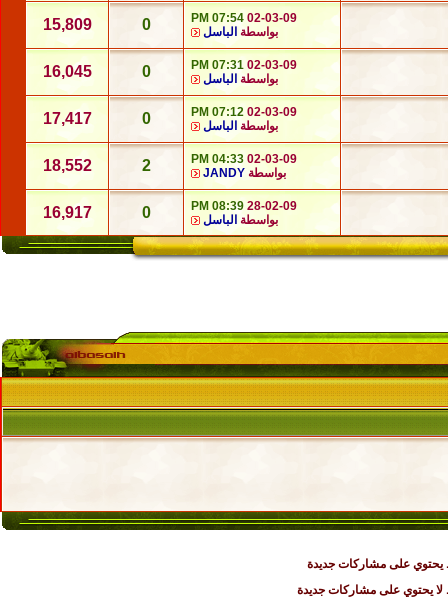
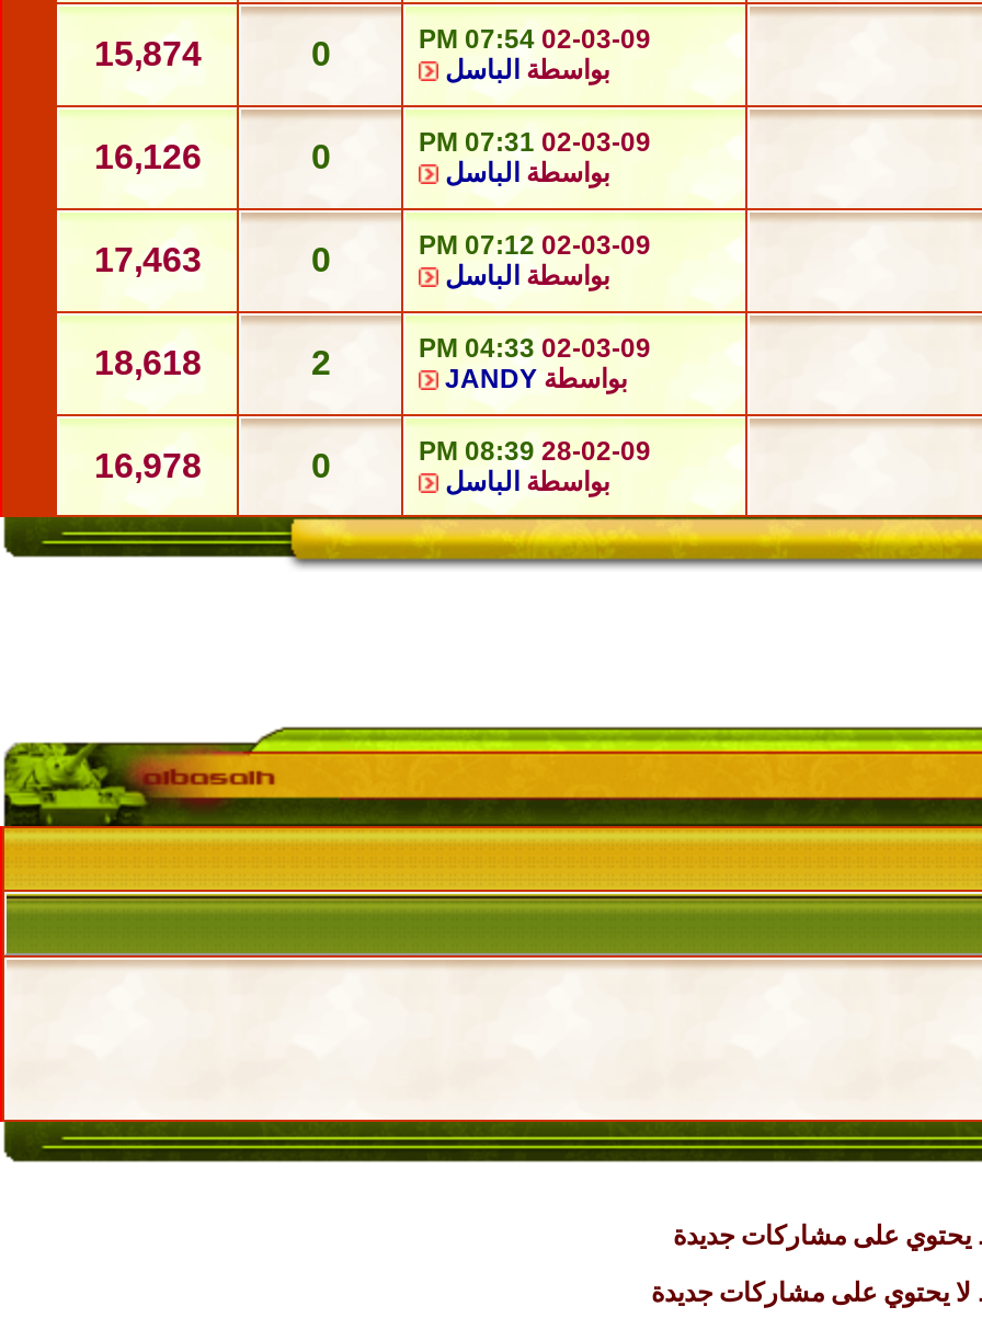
- 15,809
+ 15,874

- 16,045
+ 16,126

- 17,417
+ 17,463

- 18,552
+ 18,618

- 16,917
+ 16,978
